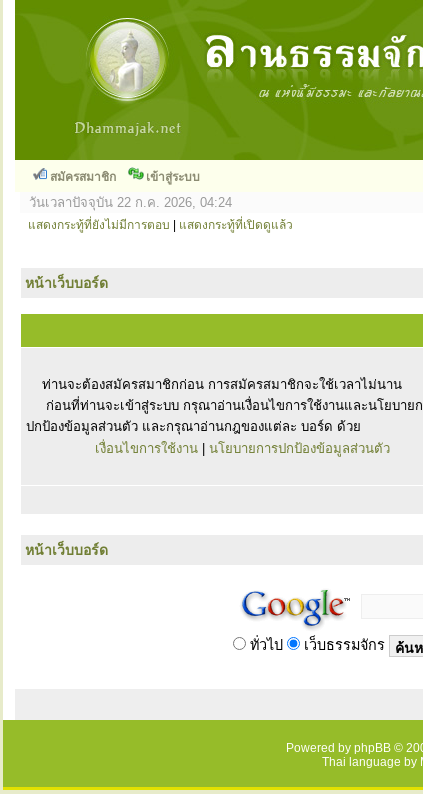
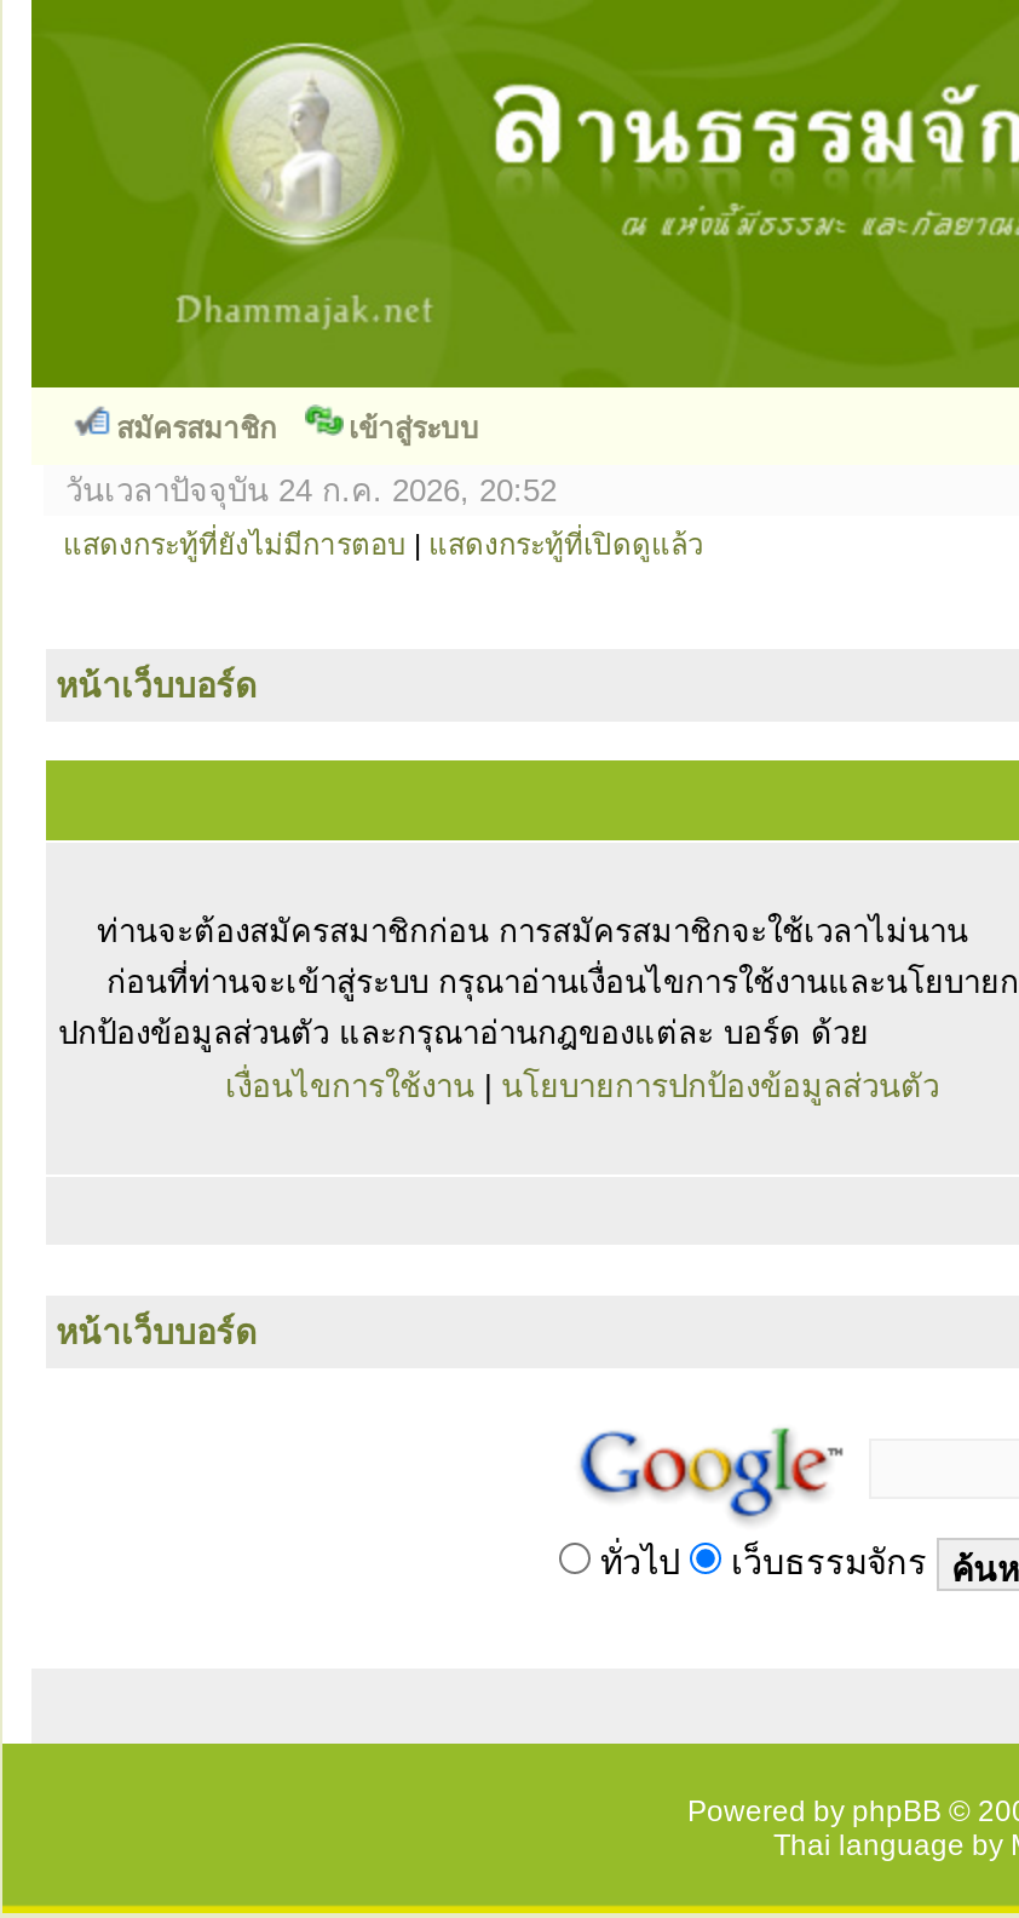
- วันเวลาปัจจุบัน 22 ก.ค. 2026, 04:24
+ วันเวลาปัจจุบัน 24 ก.ค. 2026, 20:52
